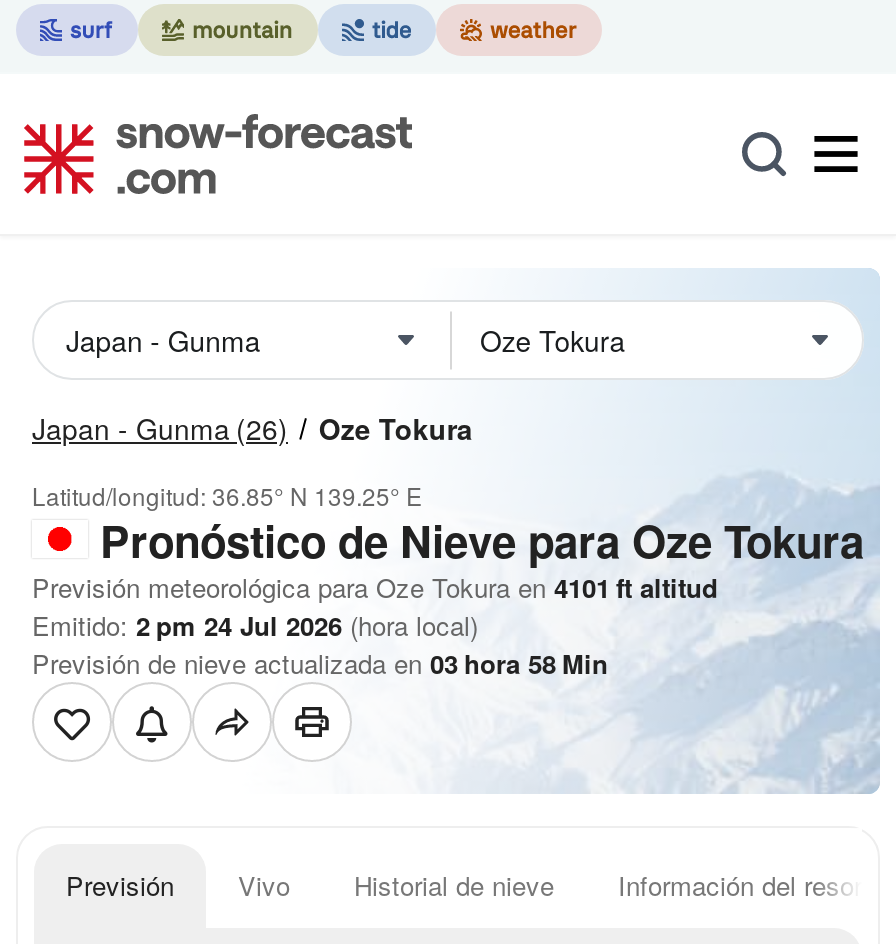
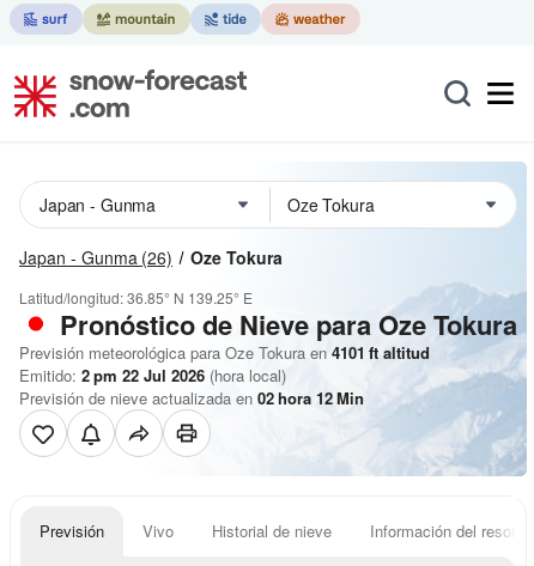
- Emitido: 2 pm 24 Jul 2026 (hora local)
+ Emitido: 2 pm 22 Jul 2026 (hora local)

- Previsión de nieve actualizada en 03 hora 58 Min
+ Previsión de nieve actualizada en 02 hora 12 Min
